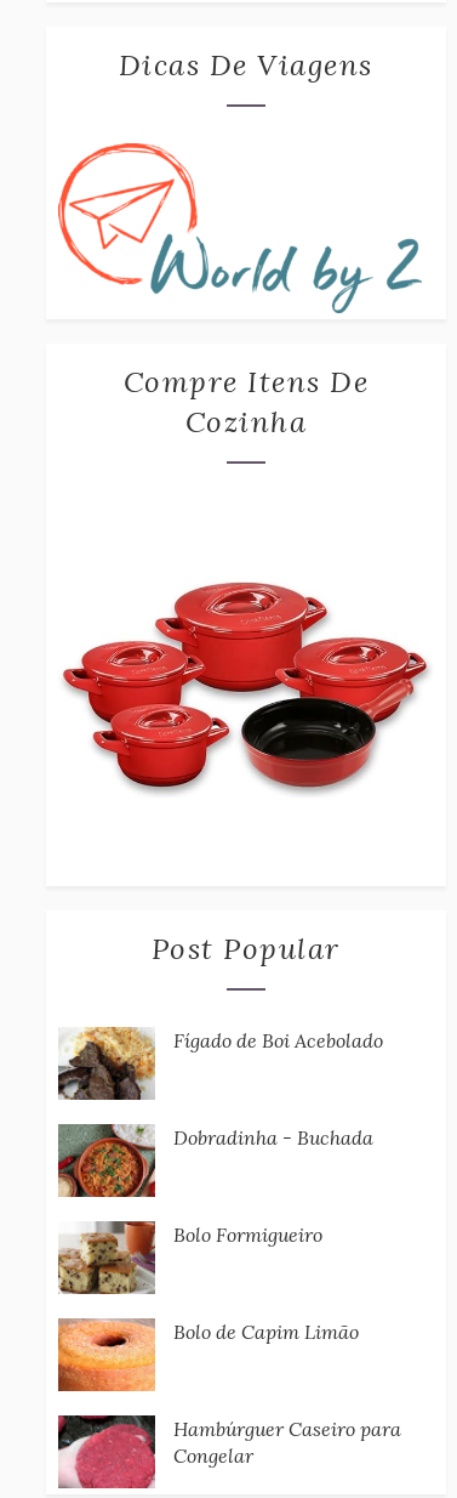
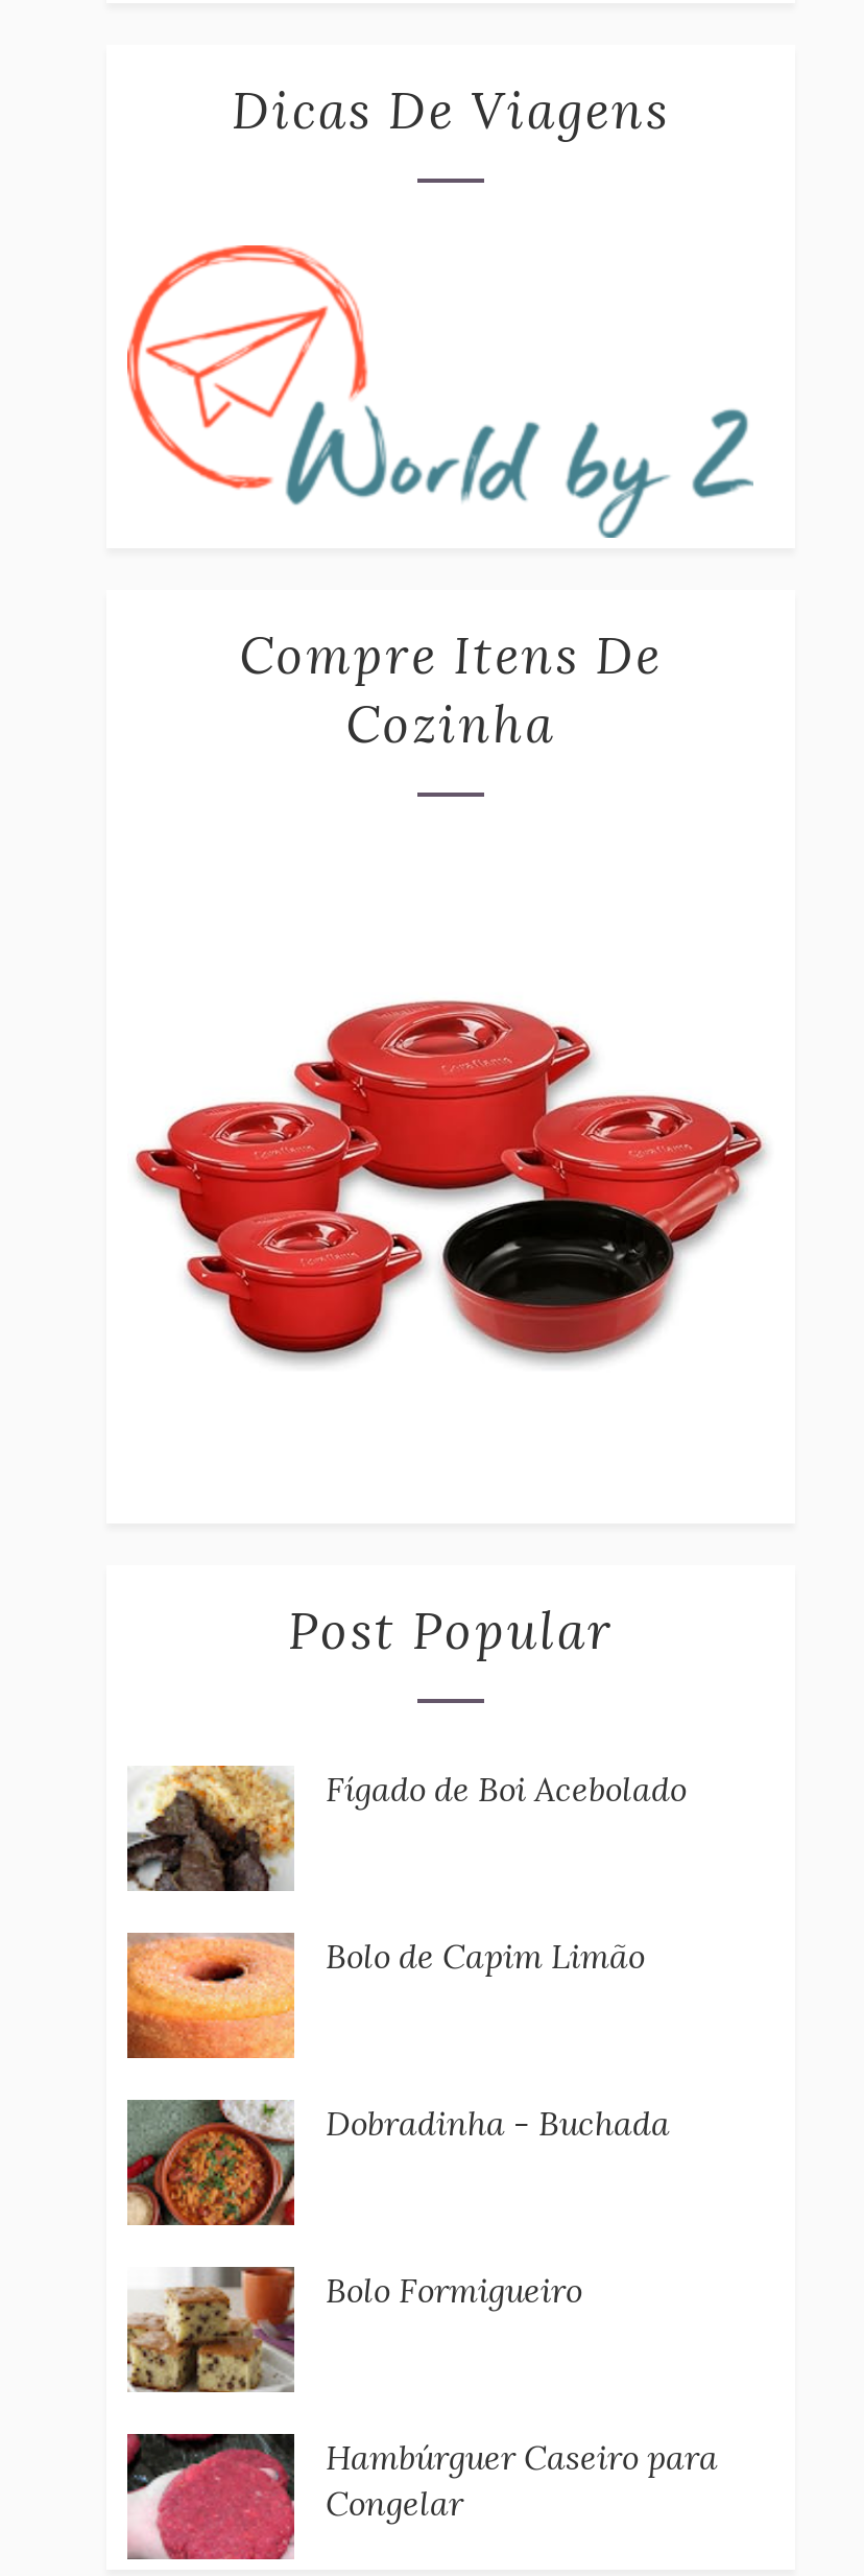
moved down: [image] | Dobradinha - Buchada | Bolo Formigueiro

moved down: [image]

moved up: [image] | Bolo de Capim Limão
